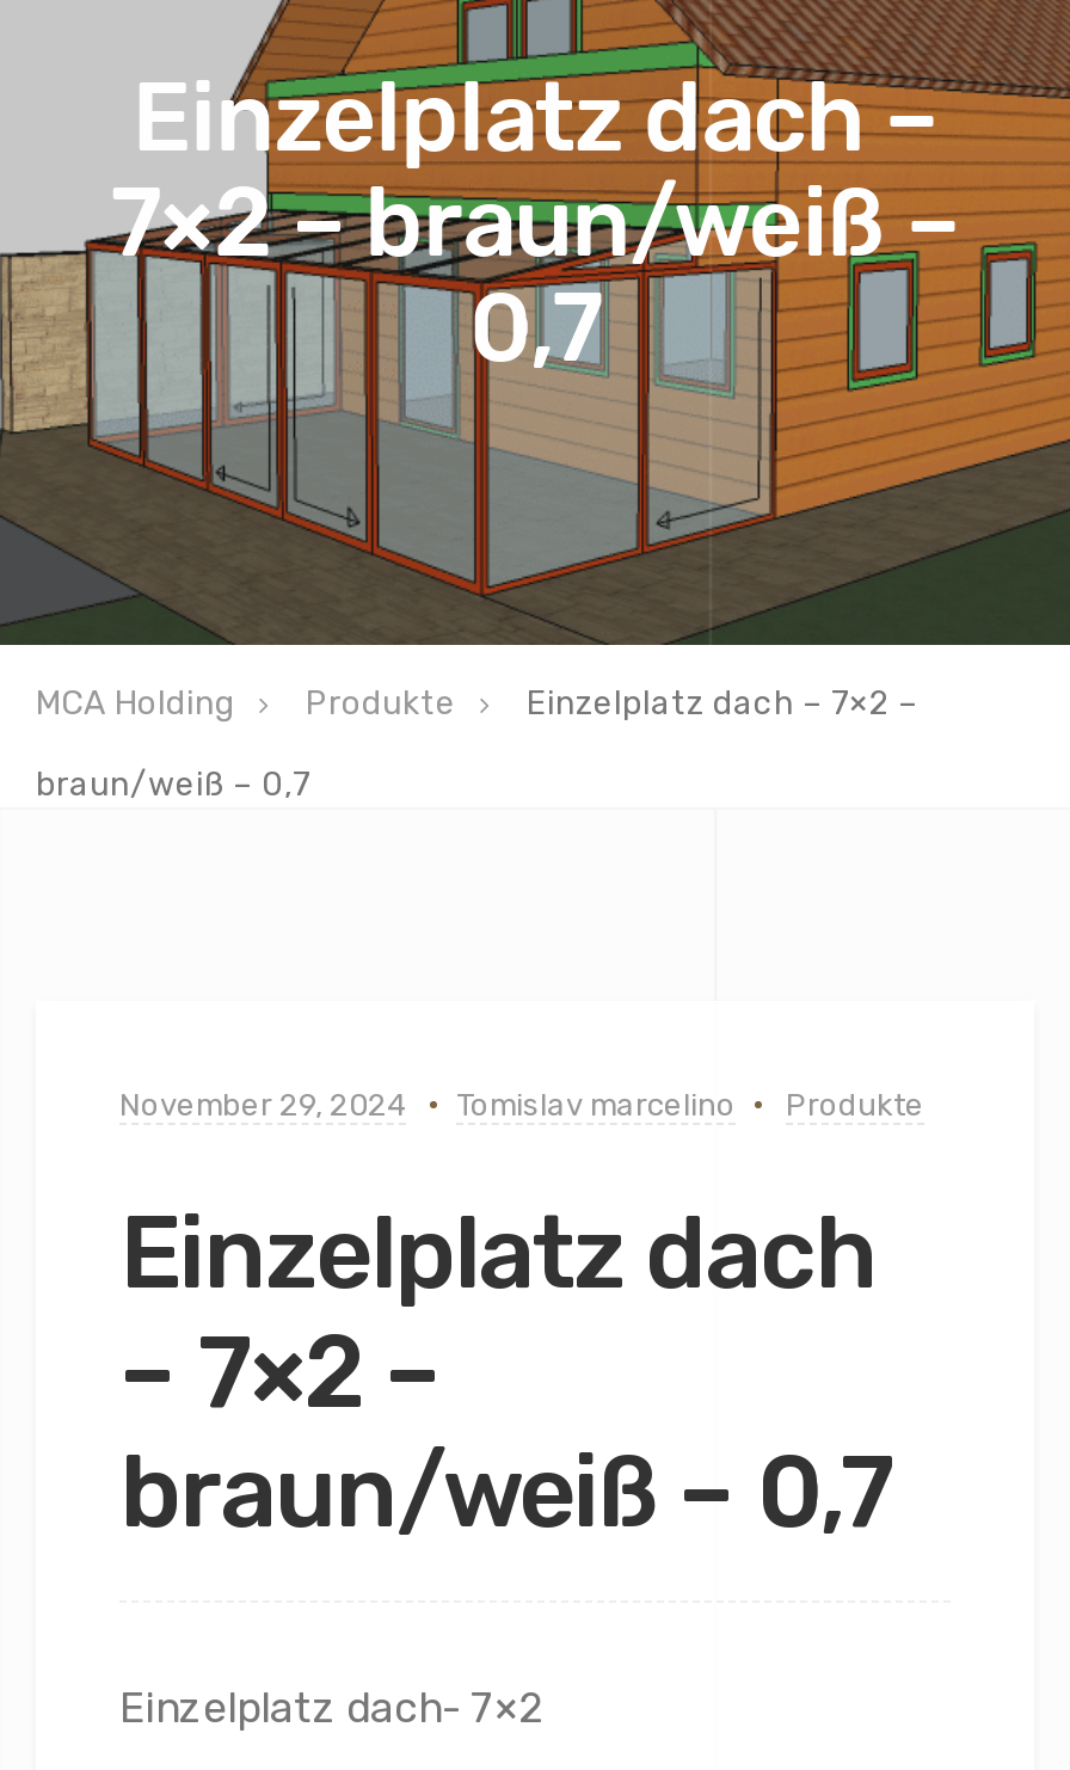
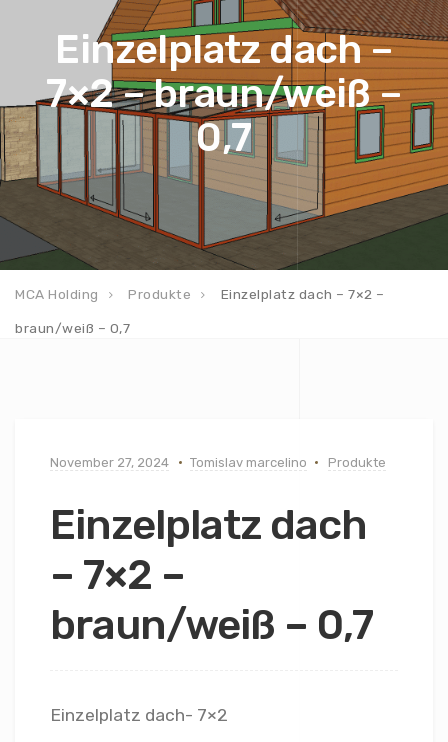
- November 29, 2024 Tomislav marcelino Produkte
+ November 27, 2024 Tomislav marcelino Produkte
